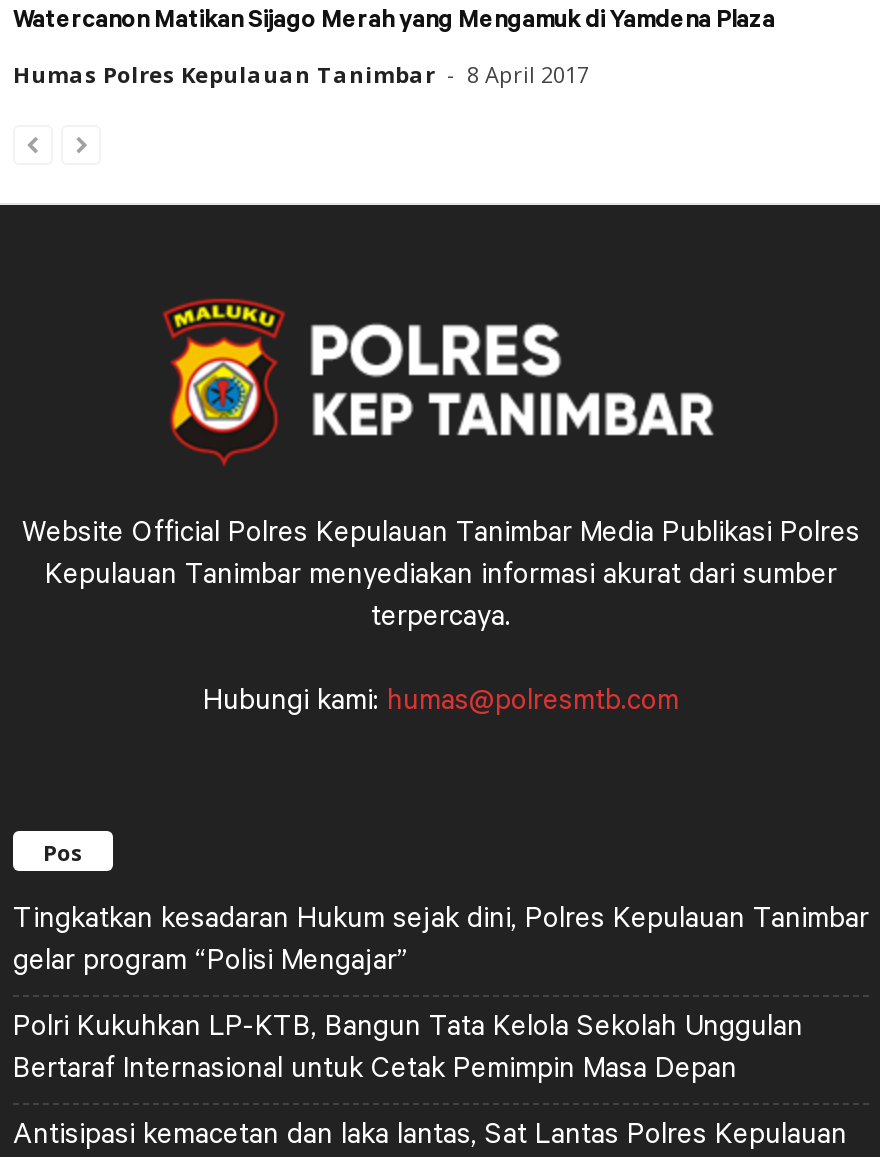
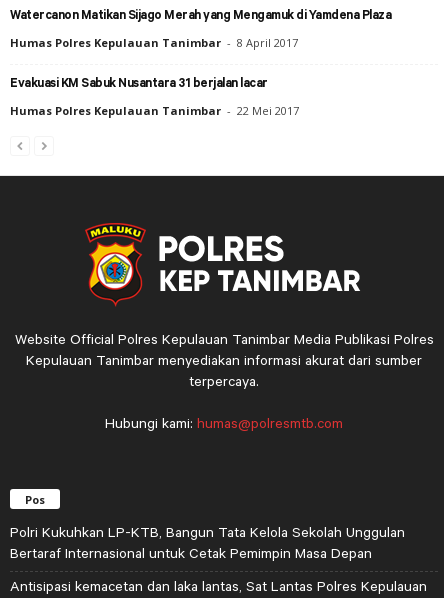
+ Evakuasi KM Sabuk Nusantara 31 berjalan lacar
+ Humas Polres Kepulauan Tanimbar - 22 Mei 2017

moved down: [image] | Website Official Polres Kepulauan Tanimbar Media Publikasi Polres | Kepulauan Tanimbar menyediakan informasi akurat dari sumber | terpercaya. | Pos

- Tingkatkan kesadaran Hukum sejak dini, Polres Kepulauan Tanimbar
- gelar program “Polisi Mengajar”
